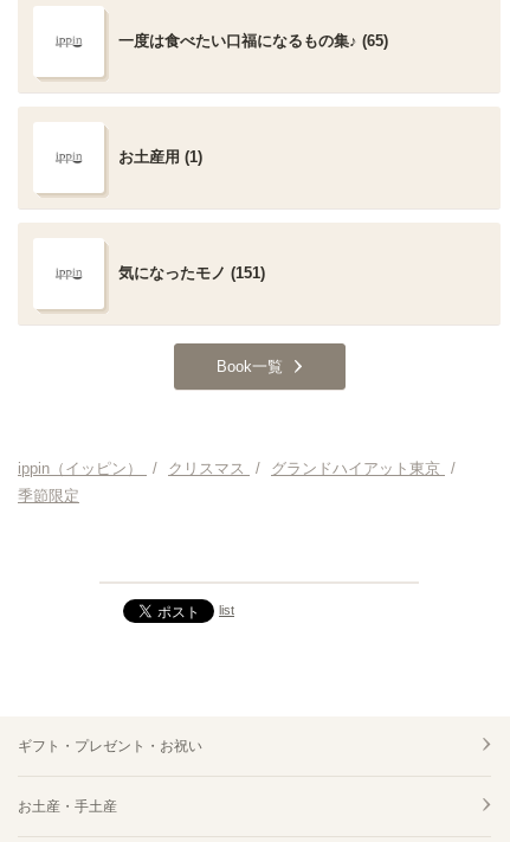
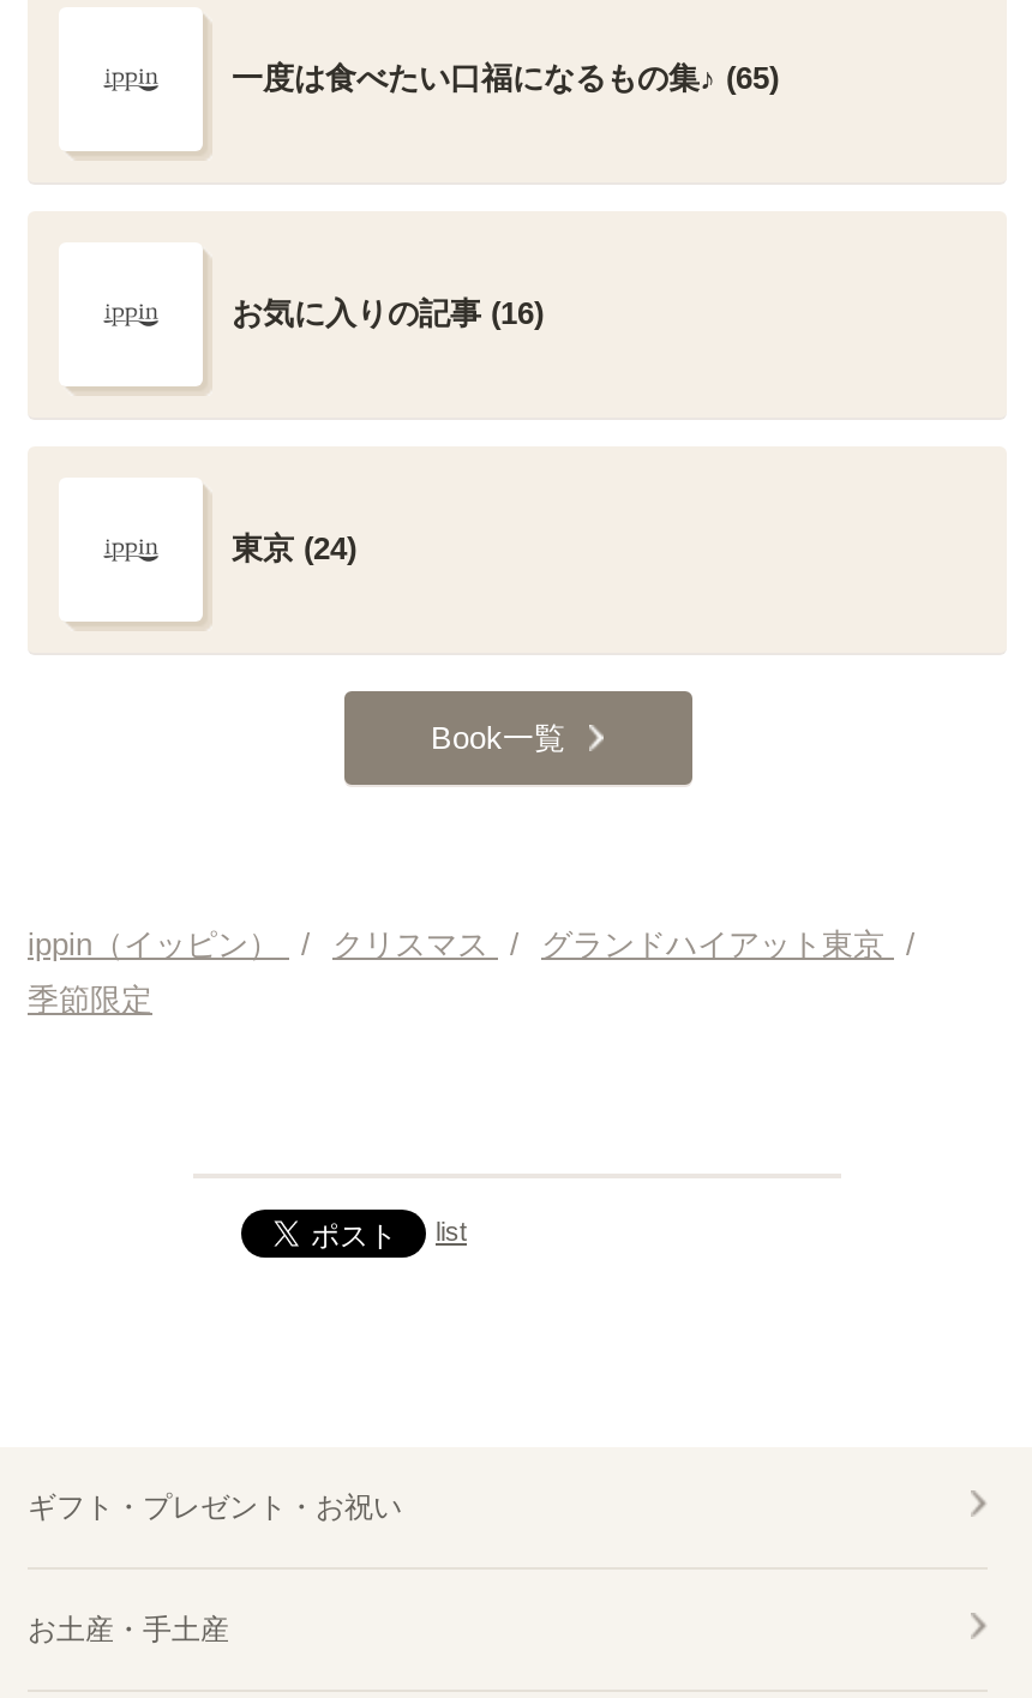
- お土産用 (1)
+ お気に入りの記事 (16)

- 気になったモノ (151)
+ 東京 (24)
